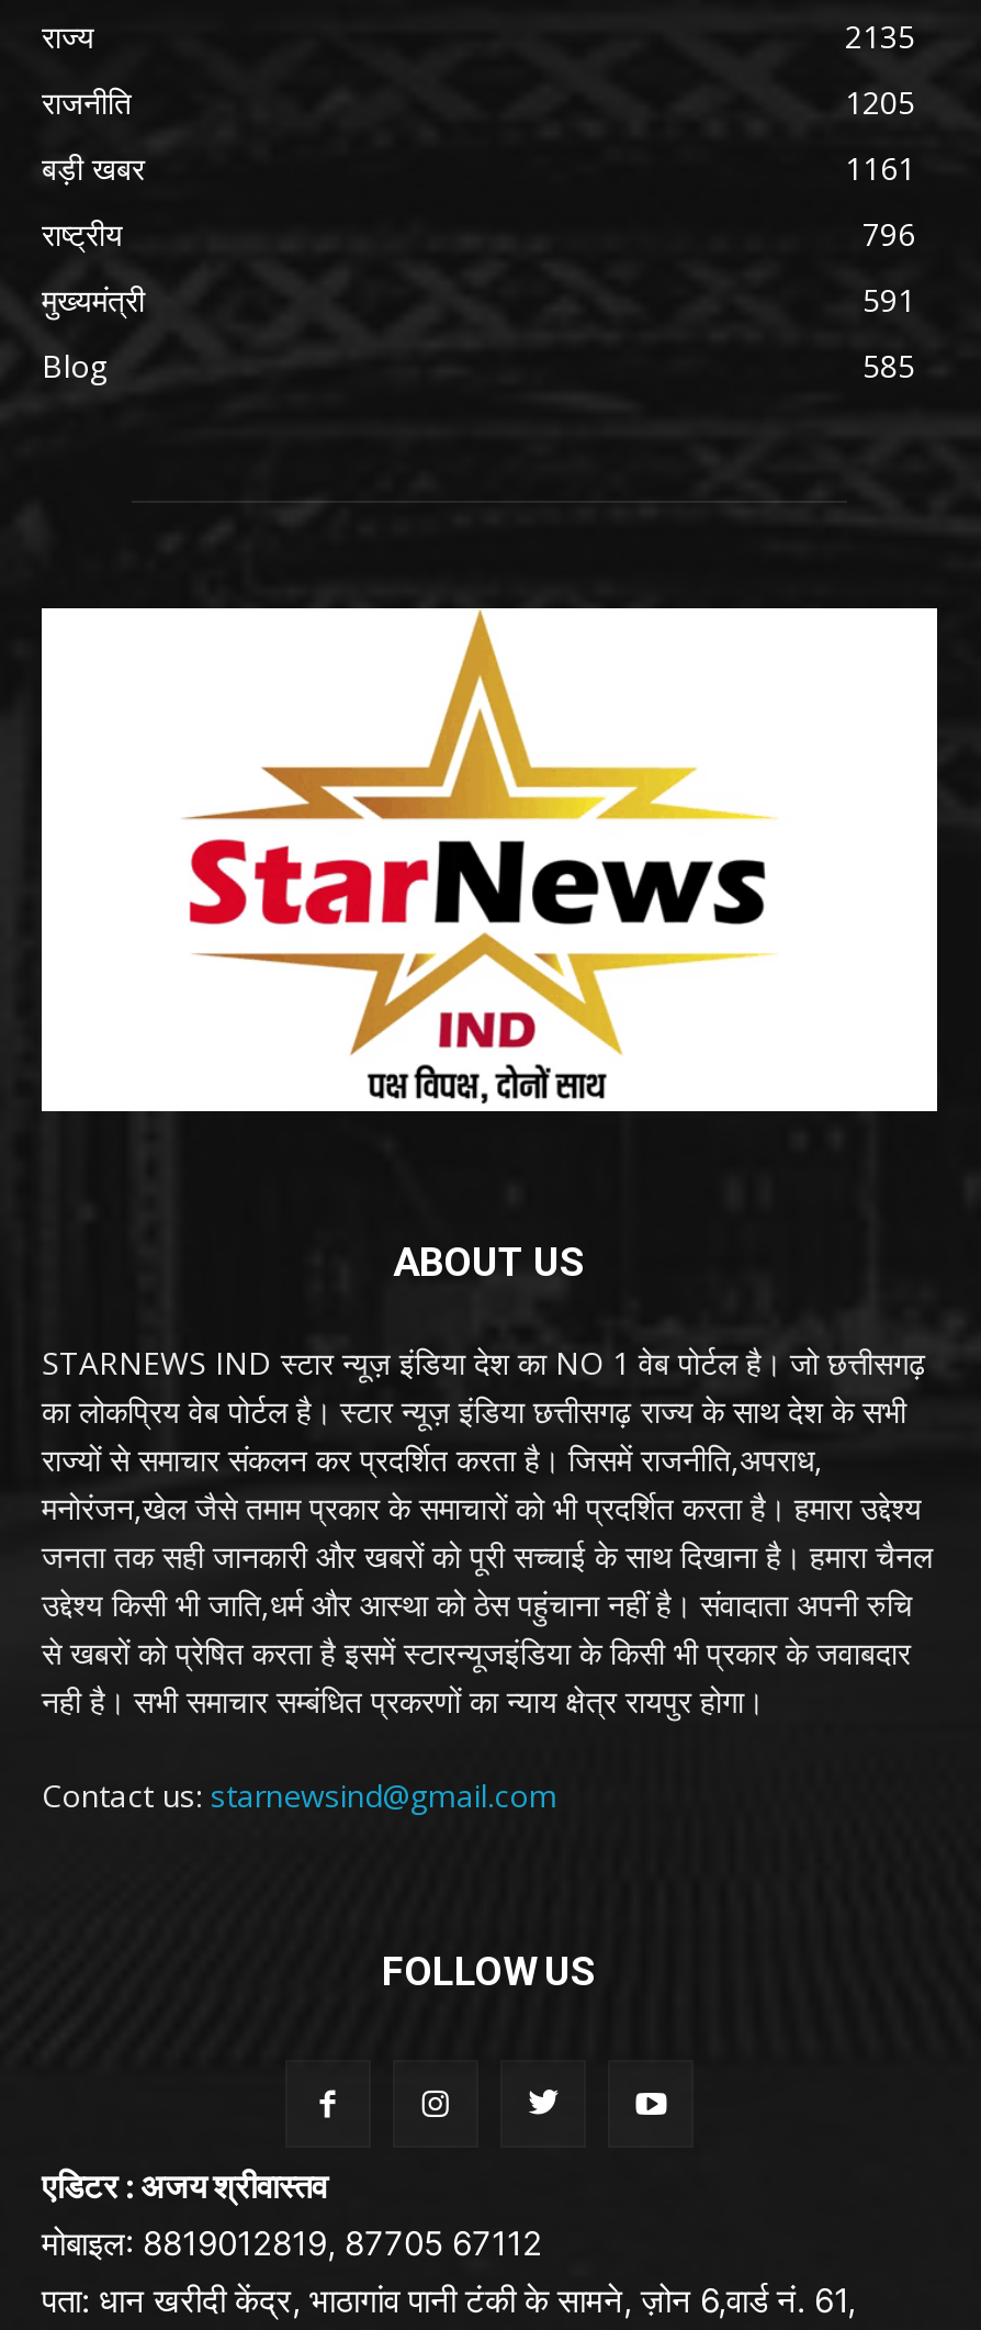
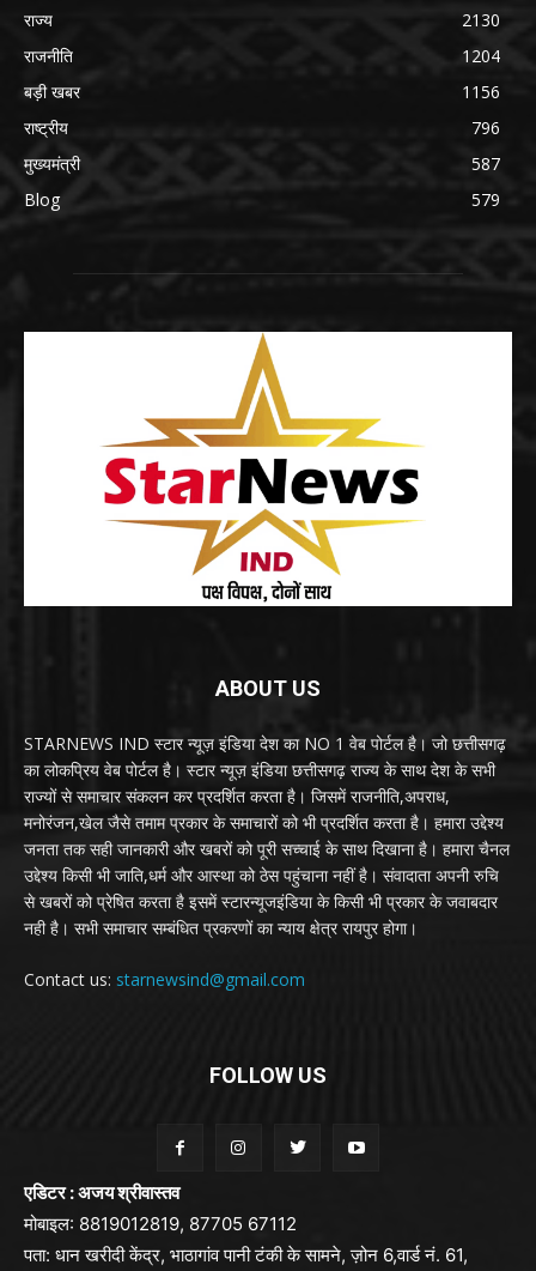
- 2135
+ 2130

- 1205
+ 1204

- 1161
+ 1156

- 591
+ 587

- 585
+ 579
